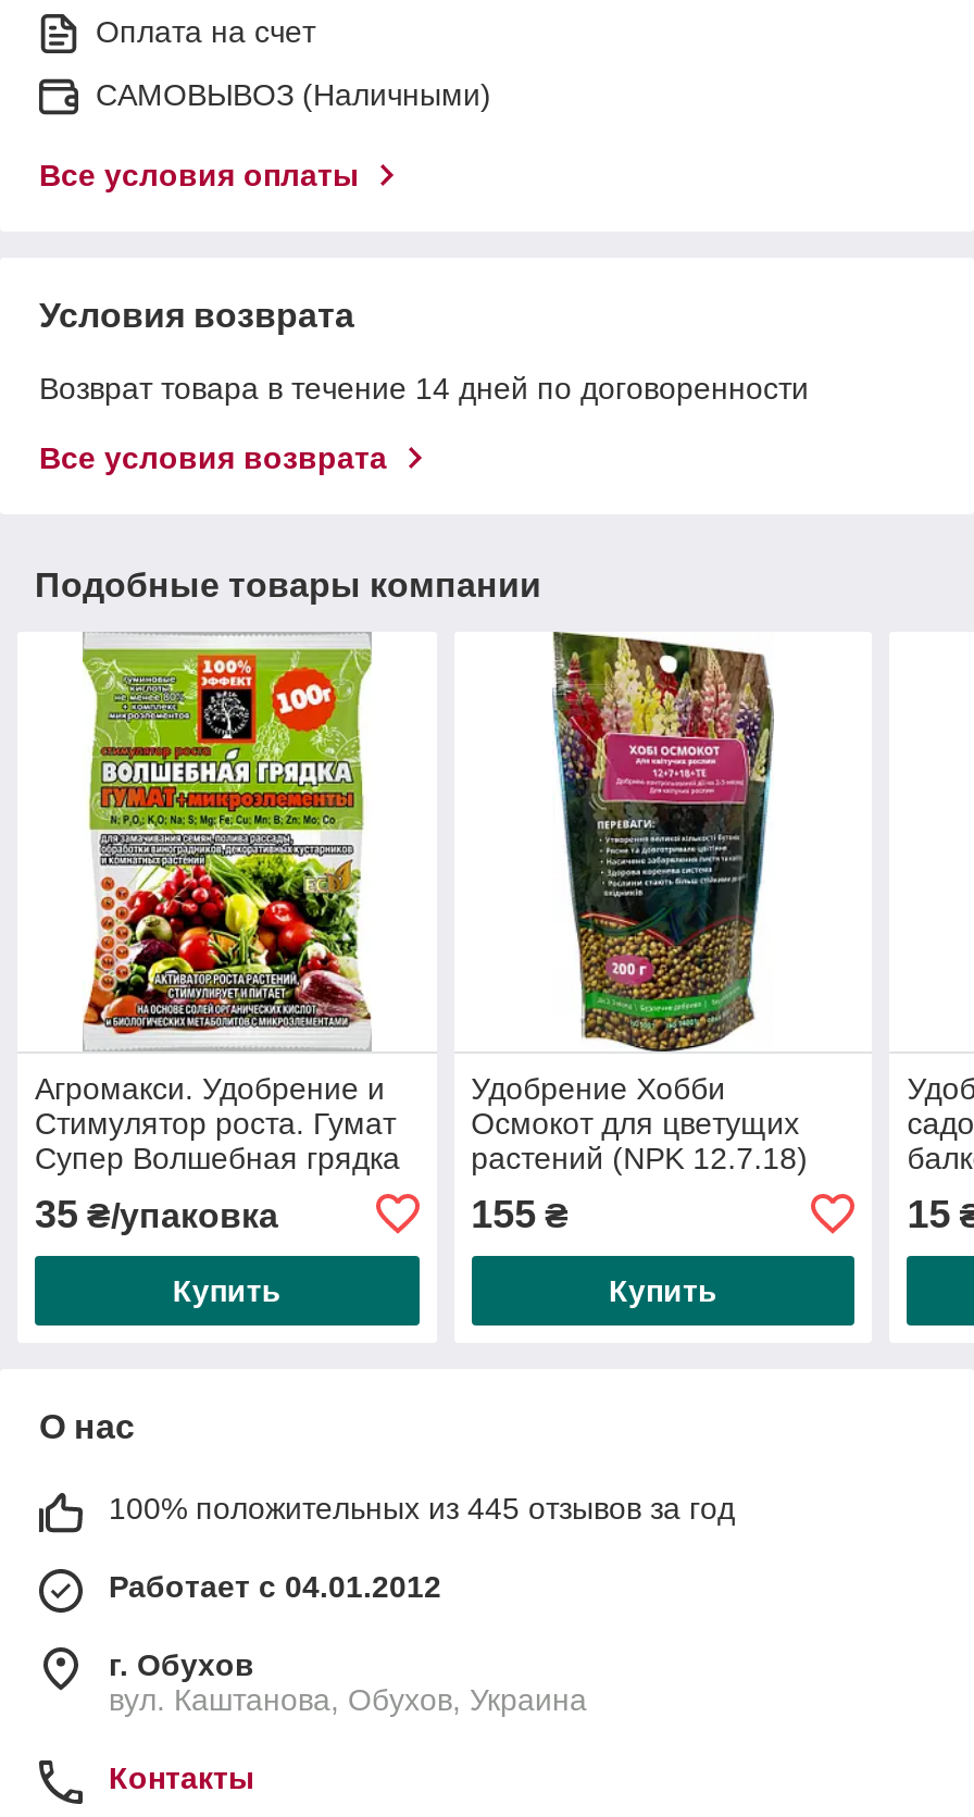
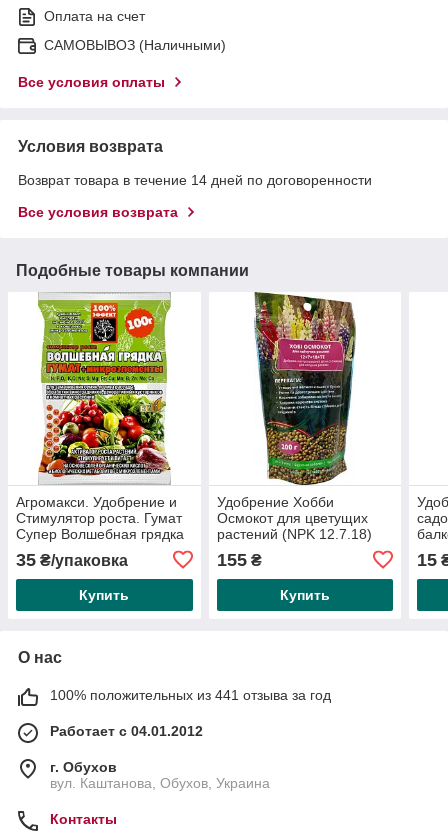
- 100% положительных из 445 отзывов за год
+ 100% положительных из 441 отзыва за год
